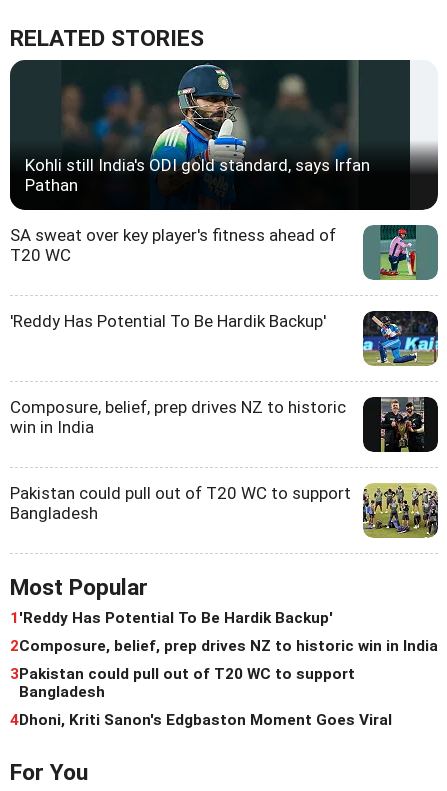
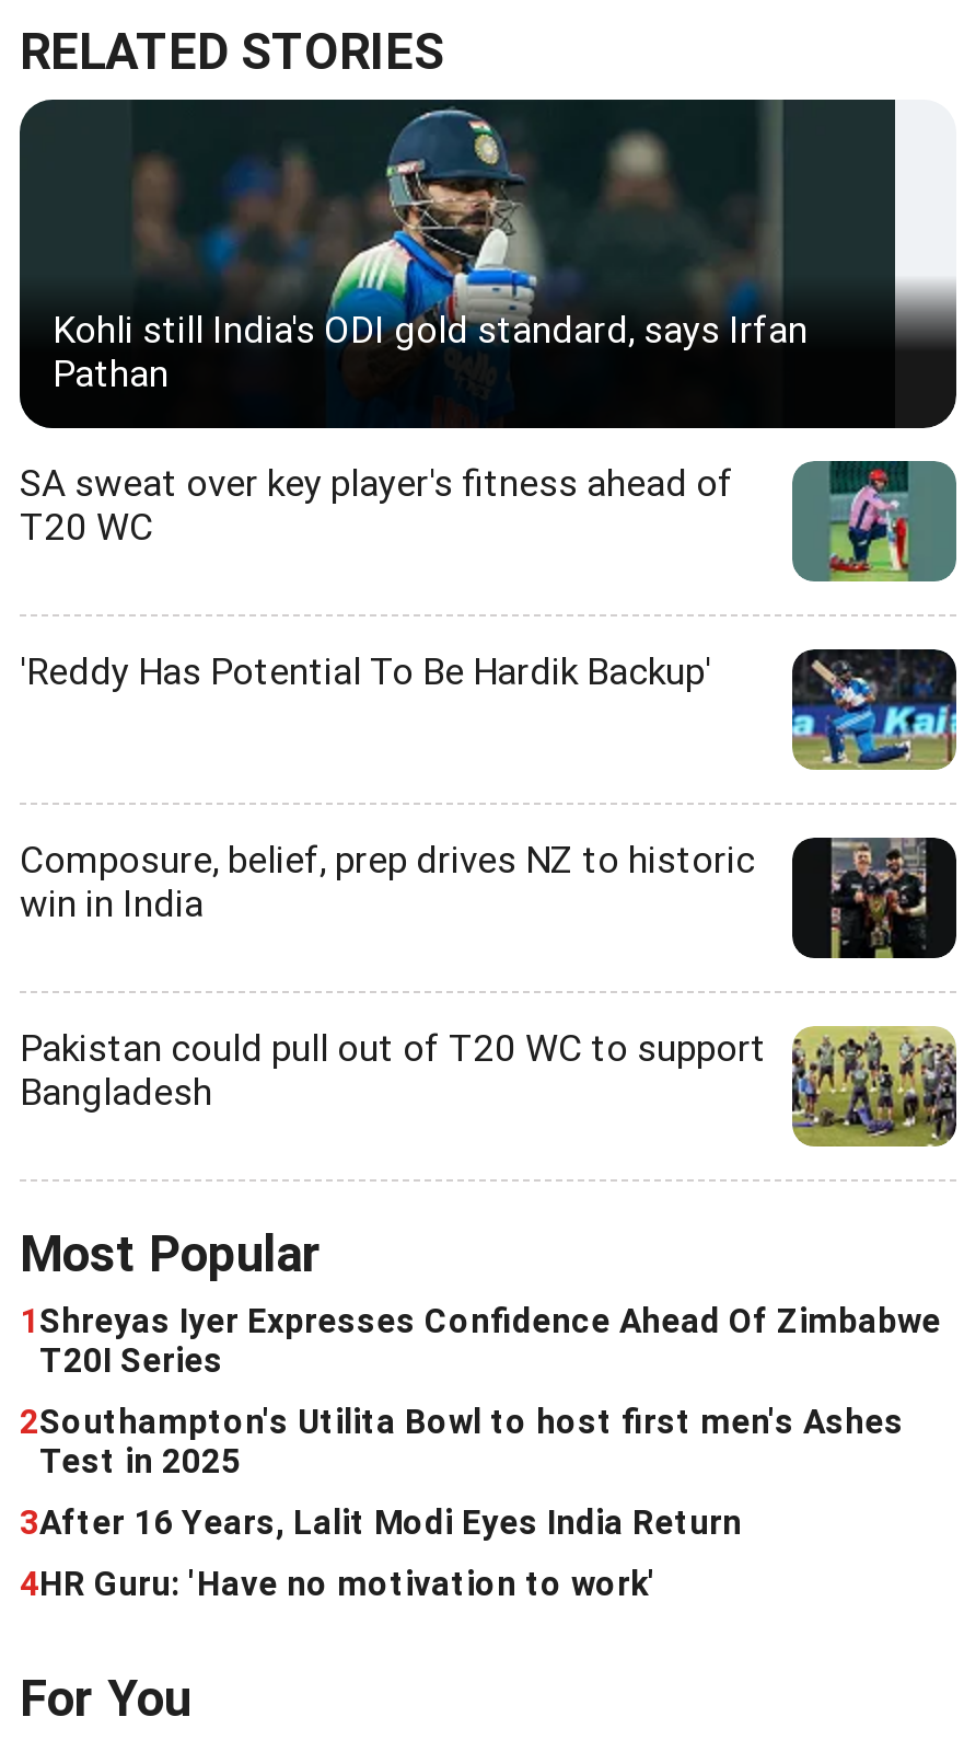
- 1 'Reddy Has Potential To Be Hardik Backup'
+ 1 Shreyas Iyer Expresses Confidence Ahead Of Zimbabwe
+ T20I Series

- 2Composure, belief, prep drives NZ to historic win in India
+ 2Southampton's Utilita Bowl to host first men's Ashes
+ Test in 2025

- 3Pakistan could pull out of T20 WC to support
- Bangladesh
+ 3After 16 Years, Lalit Modi Eyes India Return

- 4Dhoni, Kriti Sanon's Edgbaston Moment Goes Viral
+ 4HR Guru: 'Have no motivation to work'
